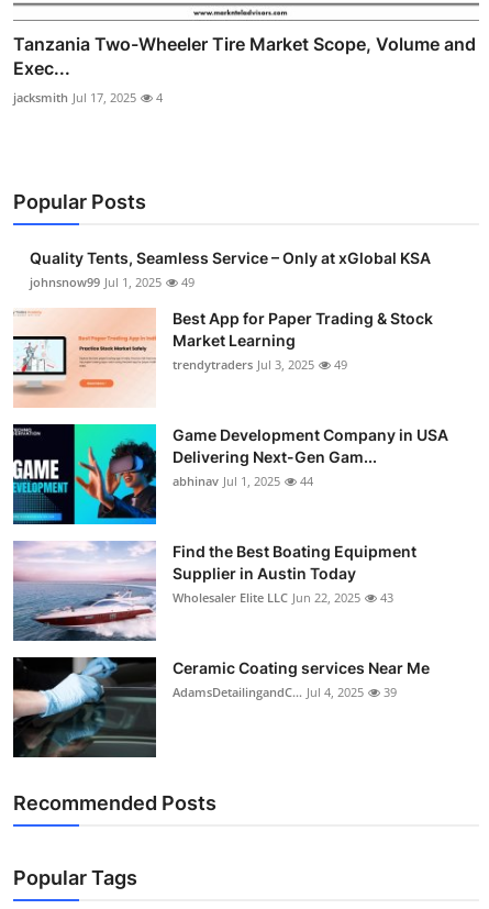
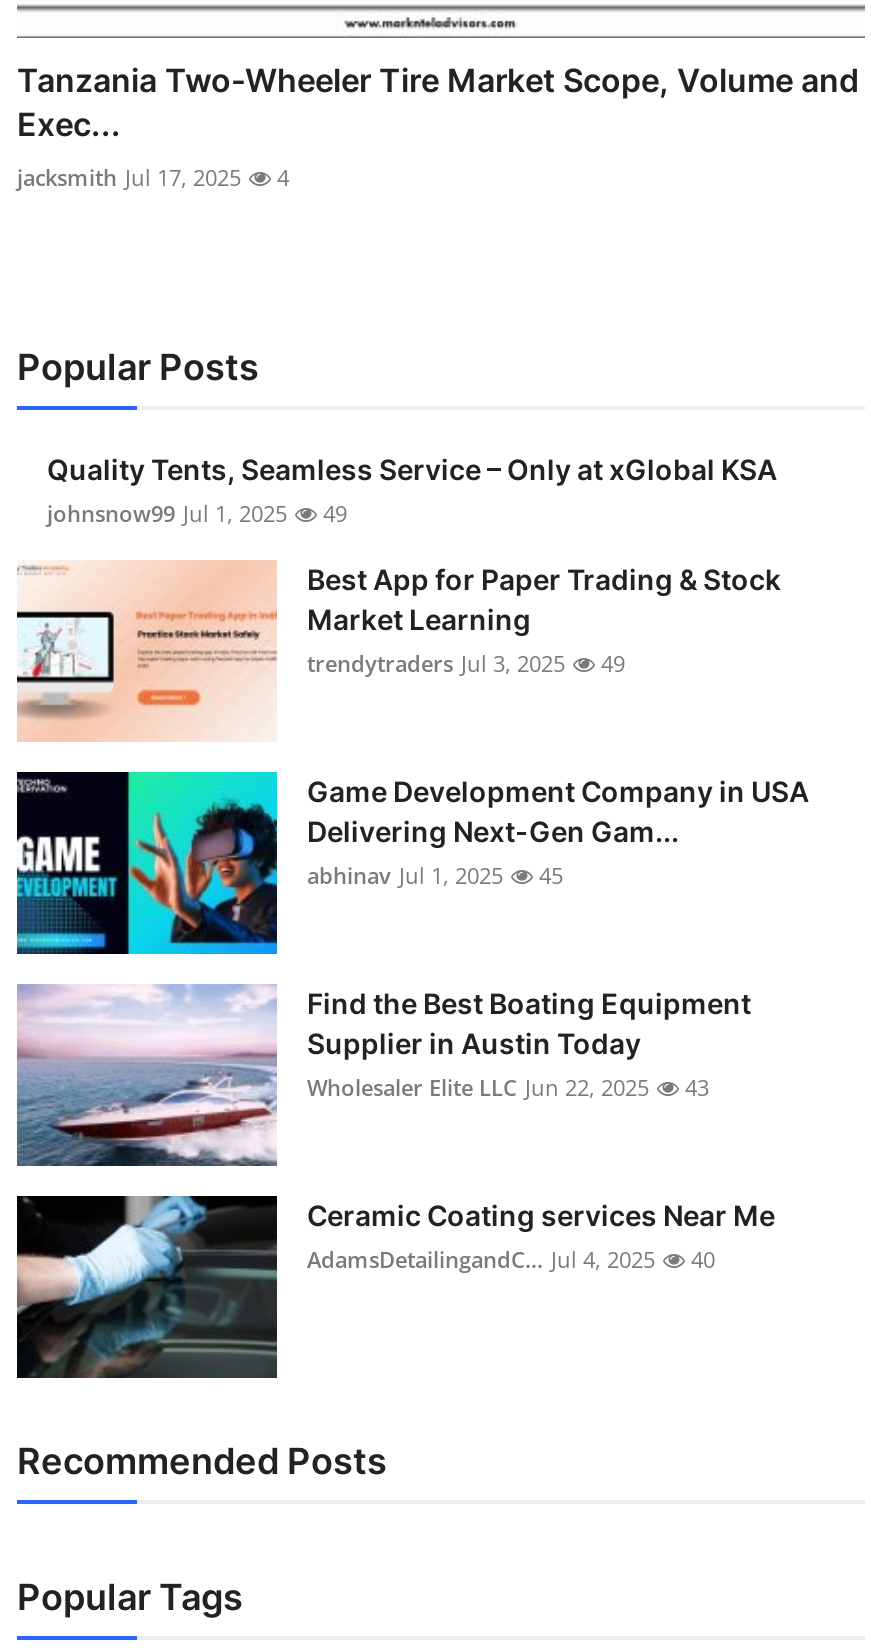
- abhinav Jul 1, 2025 44
+ abhinav Jul 1, 2025 45

- AdamsDetailingandC... Jul 4, 2025 39
+ AdamsDetailingandC... Jul 4, 2025 40
